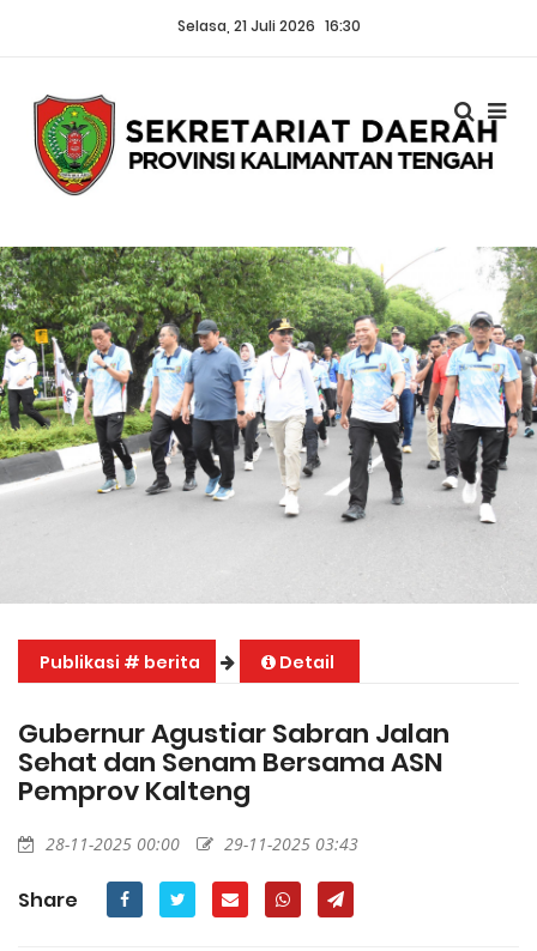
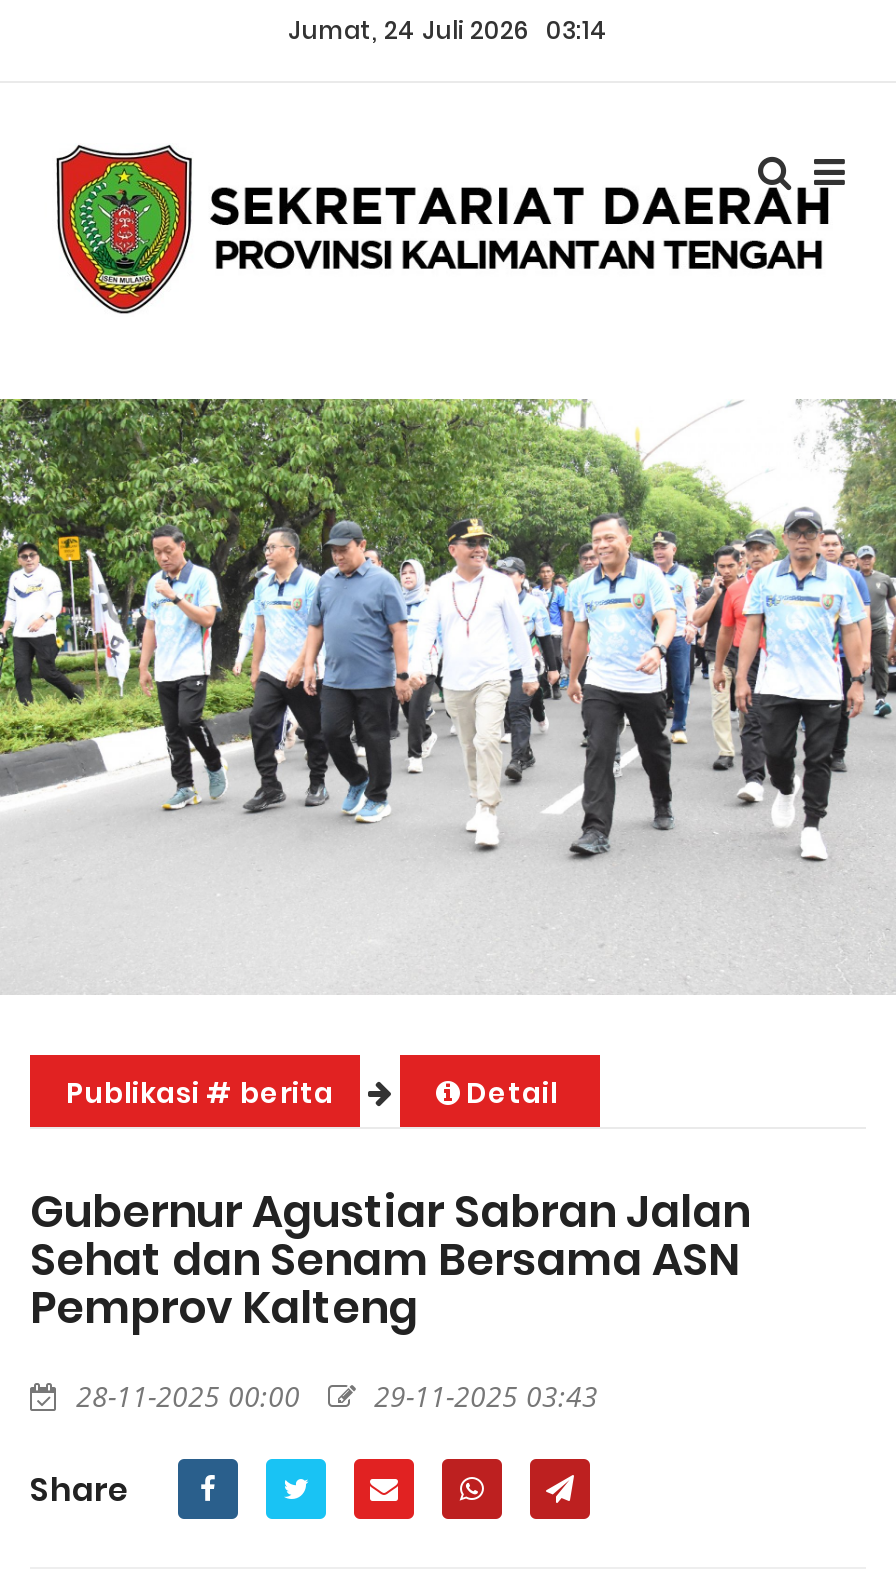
- Selasa, 21 Juli 2026 16:30
+ Jumat, 24 Juli 2026 03:14
